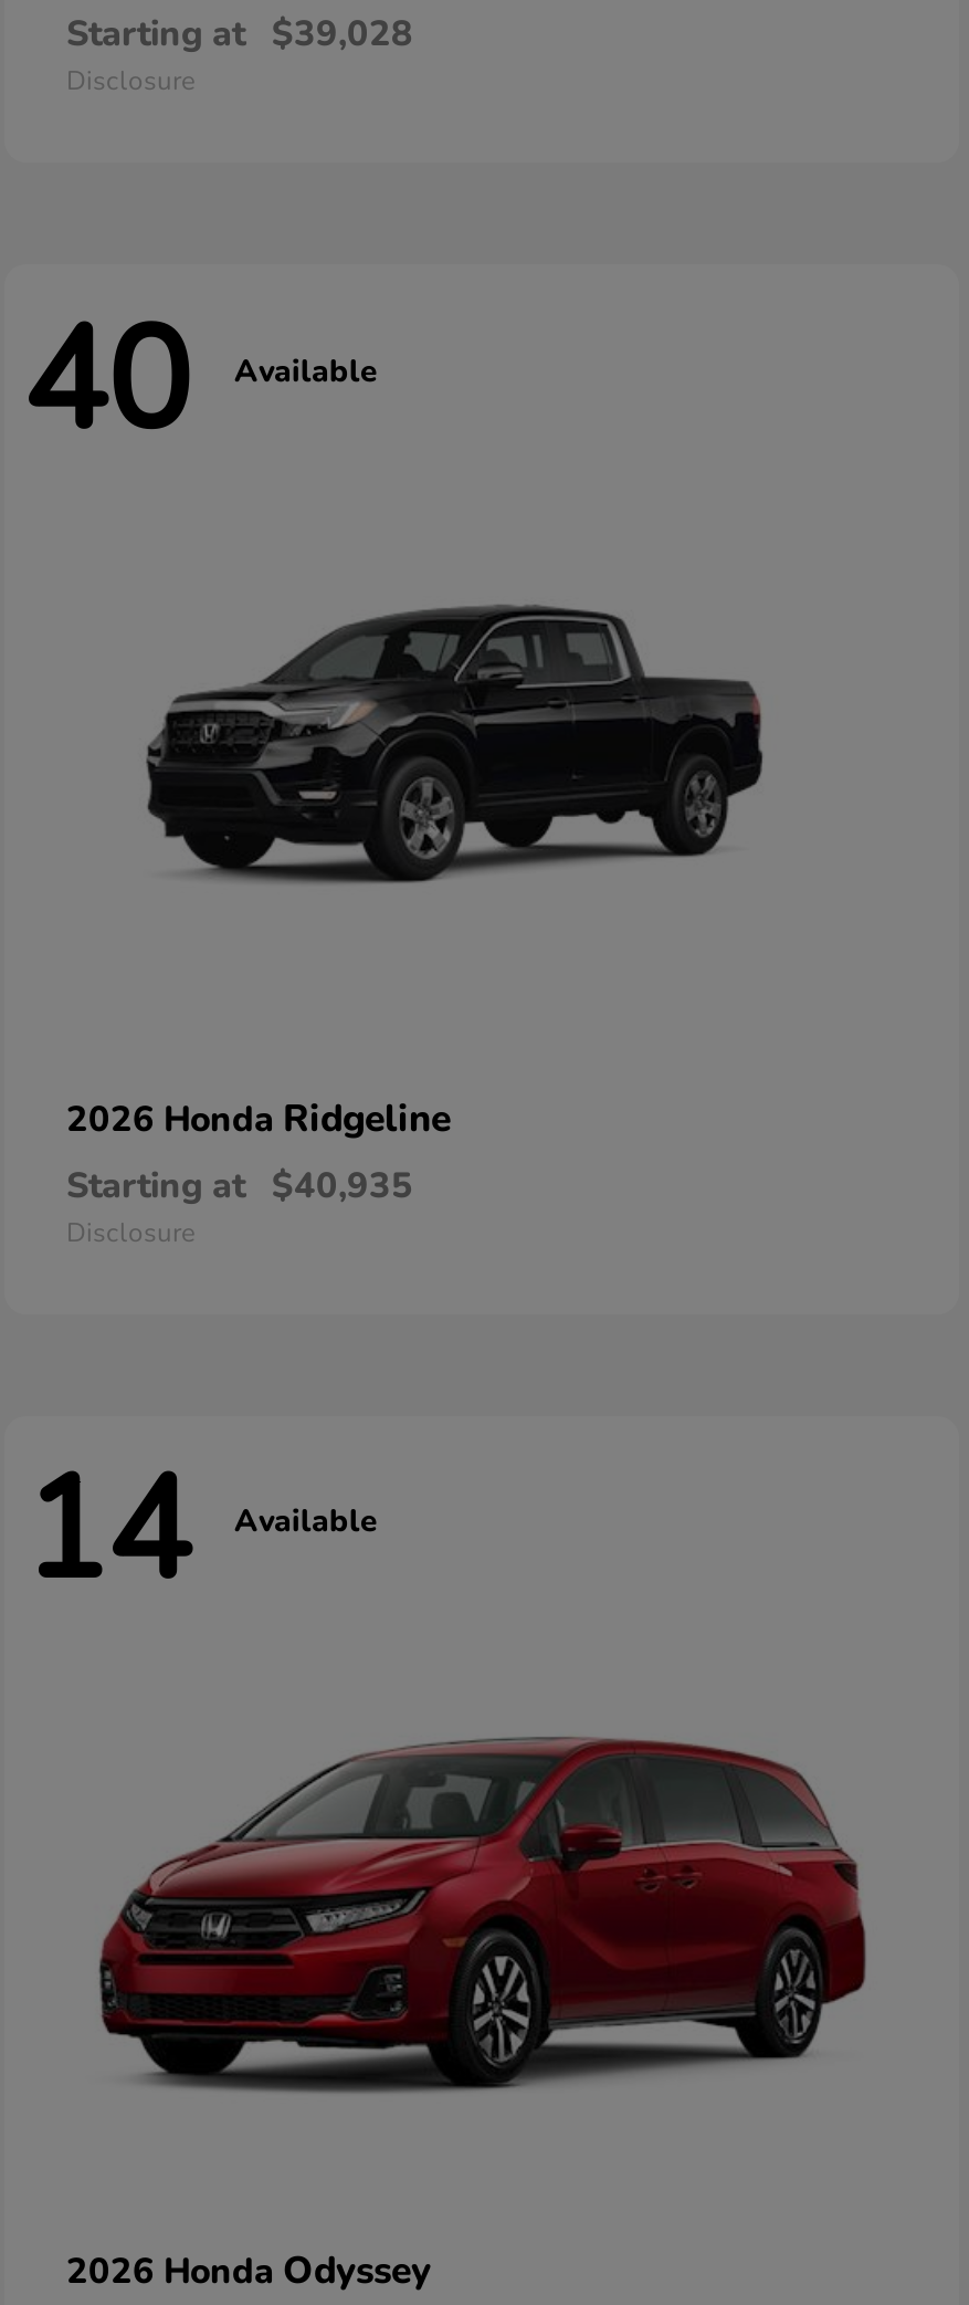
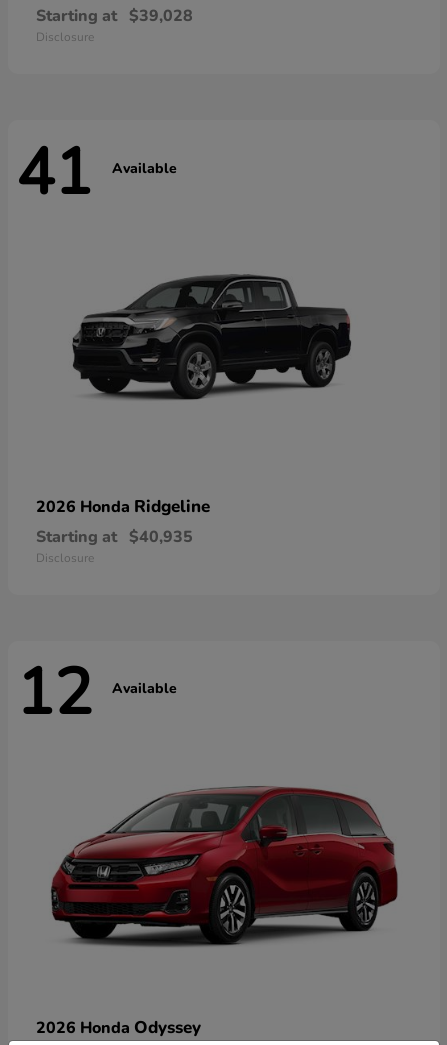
- 40 Available
+ 41 Available

- 14 Available
+ 12 Available
